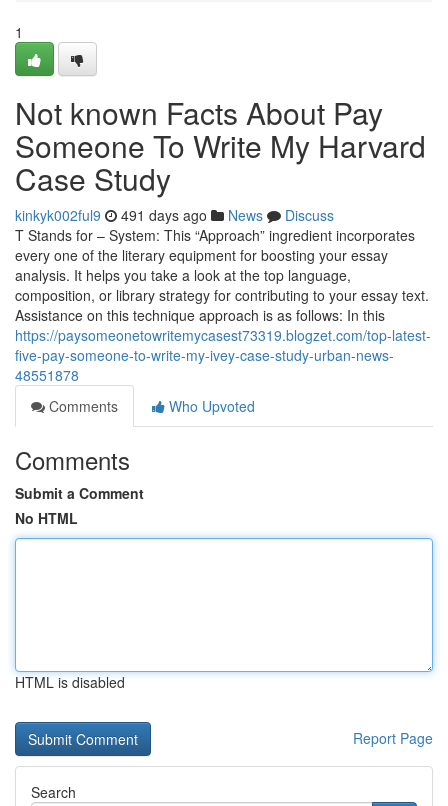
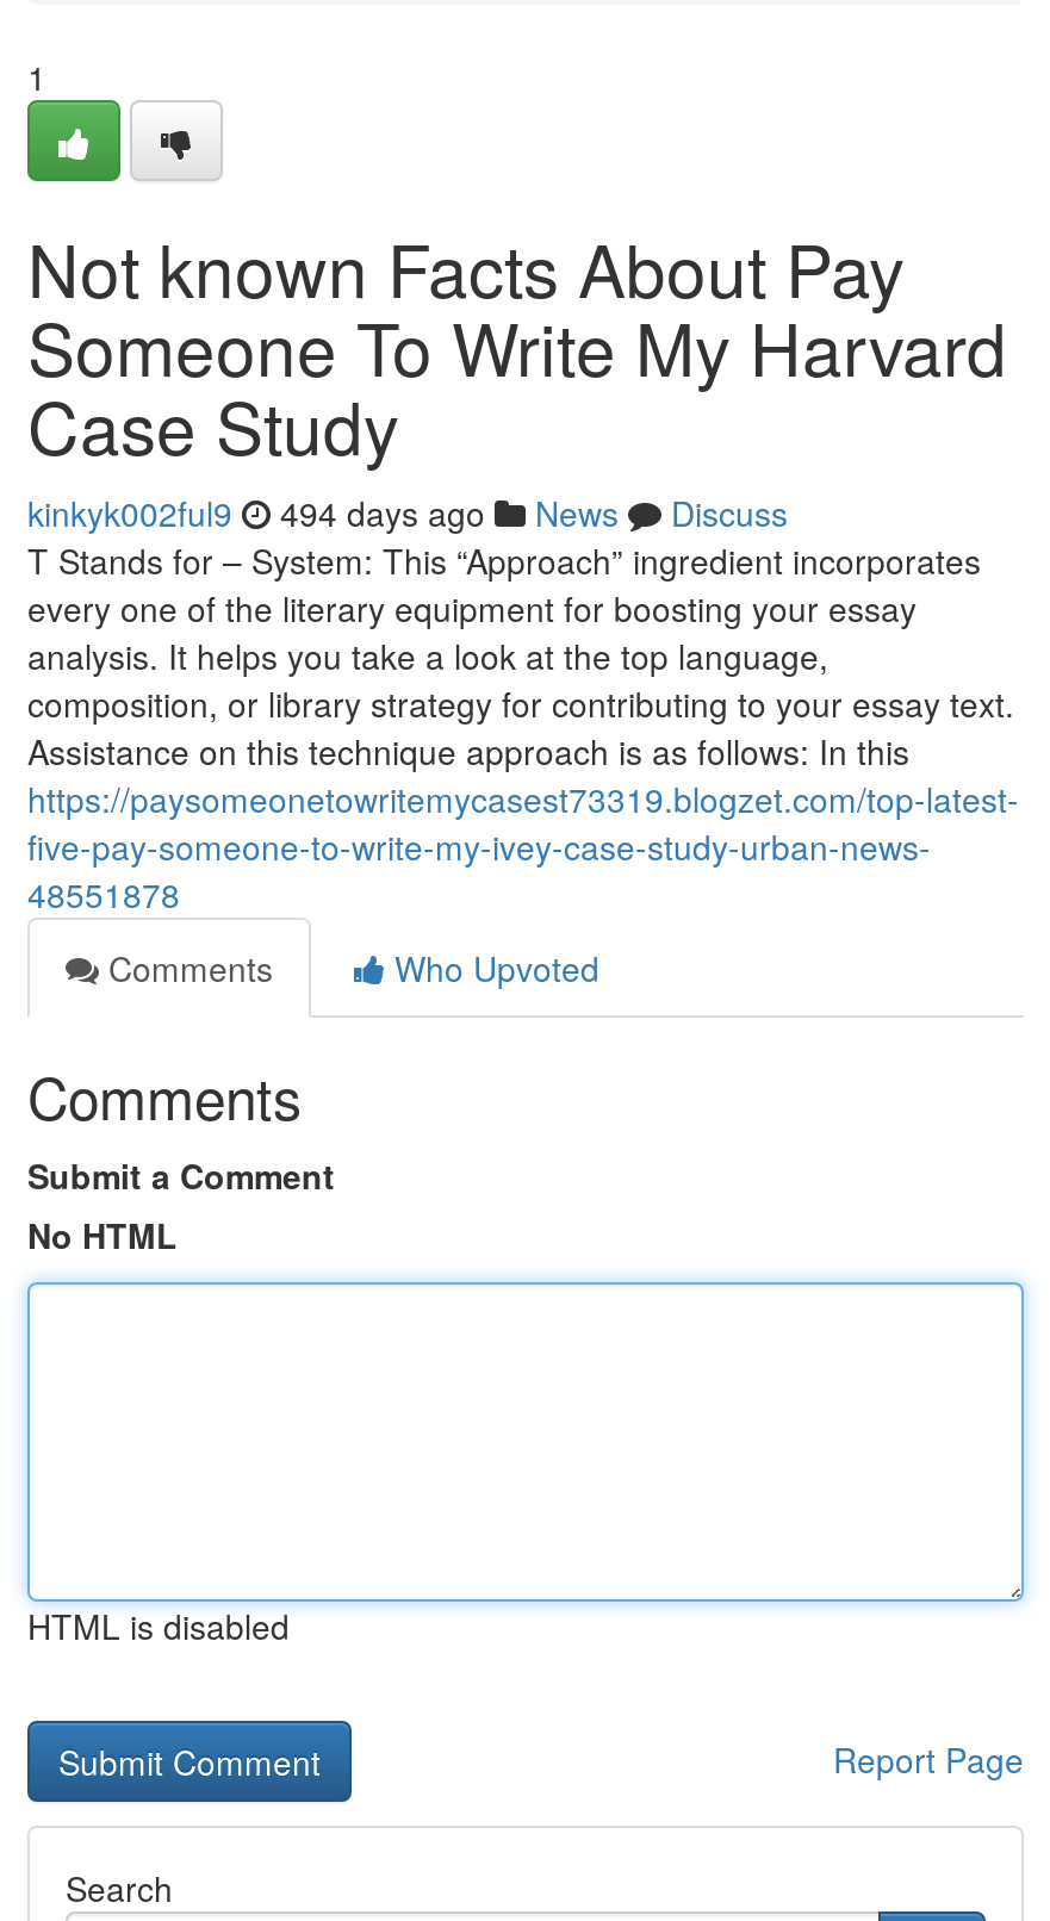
- kinkyk002ful9 491 days ago News Discuss
+ kinkyk002ful9 494 days ago News Discuss
